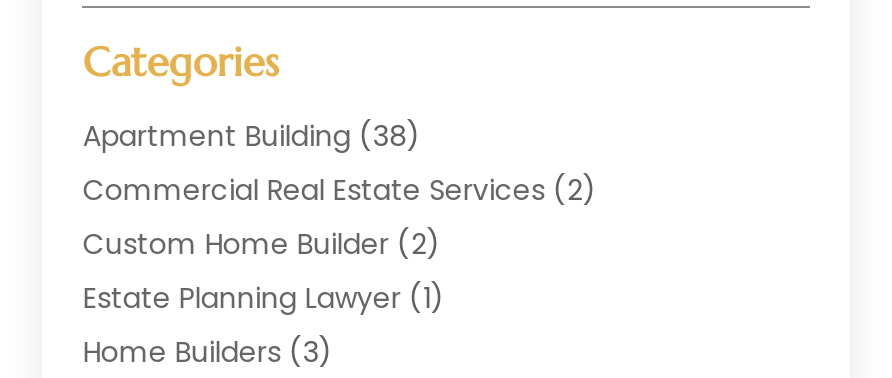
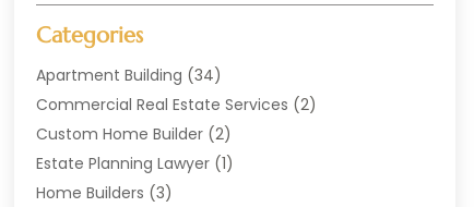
- Apartment Building (38)
+ Apartment Building (34)
